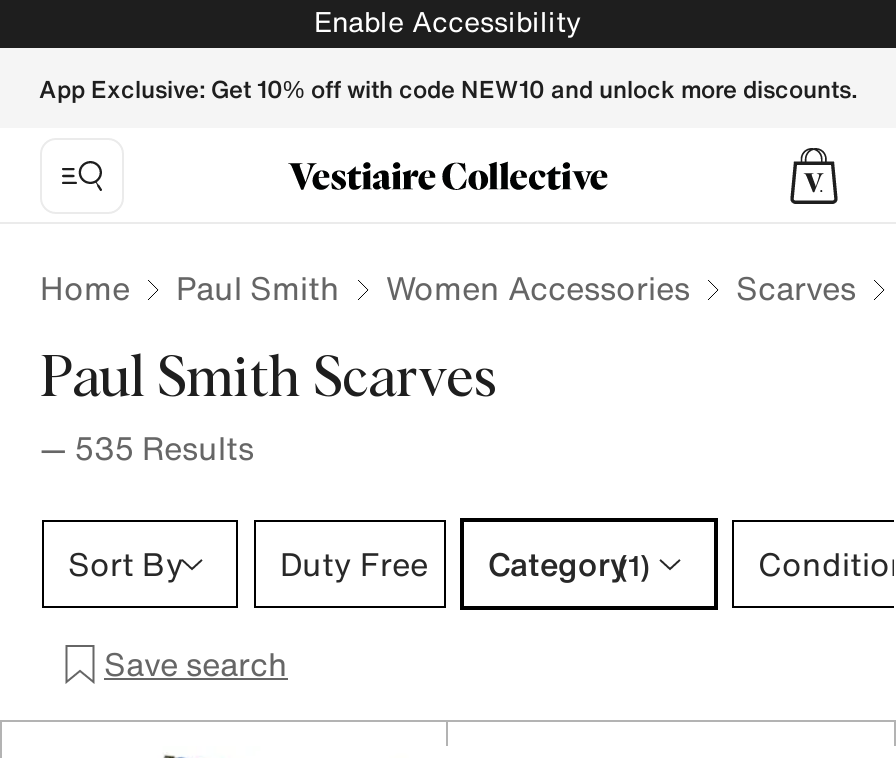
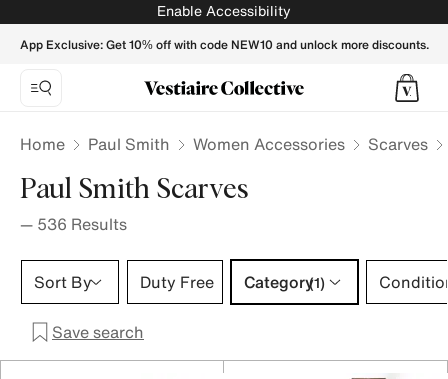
- — 535 Results
+ — 536 Results
